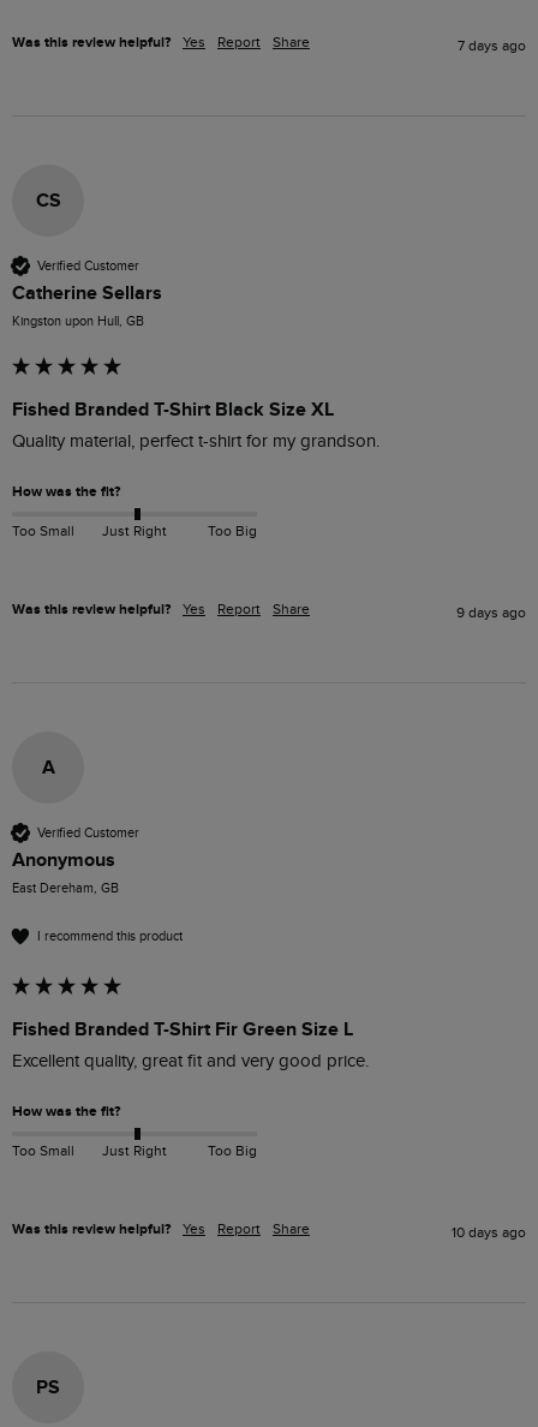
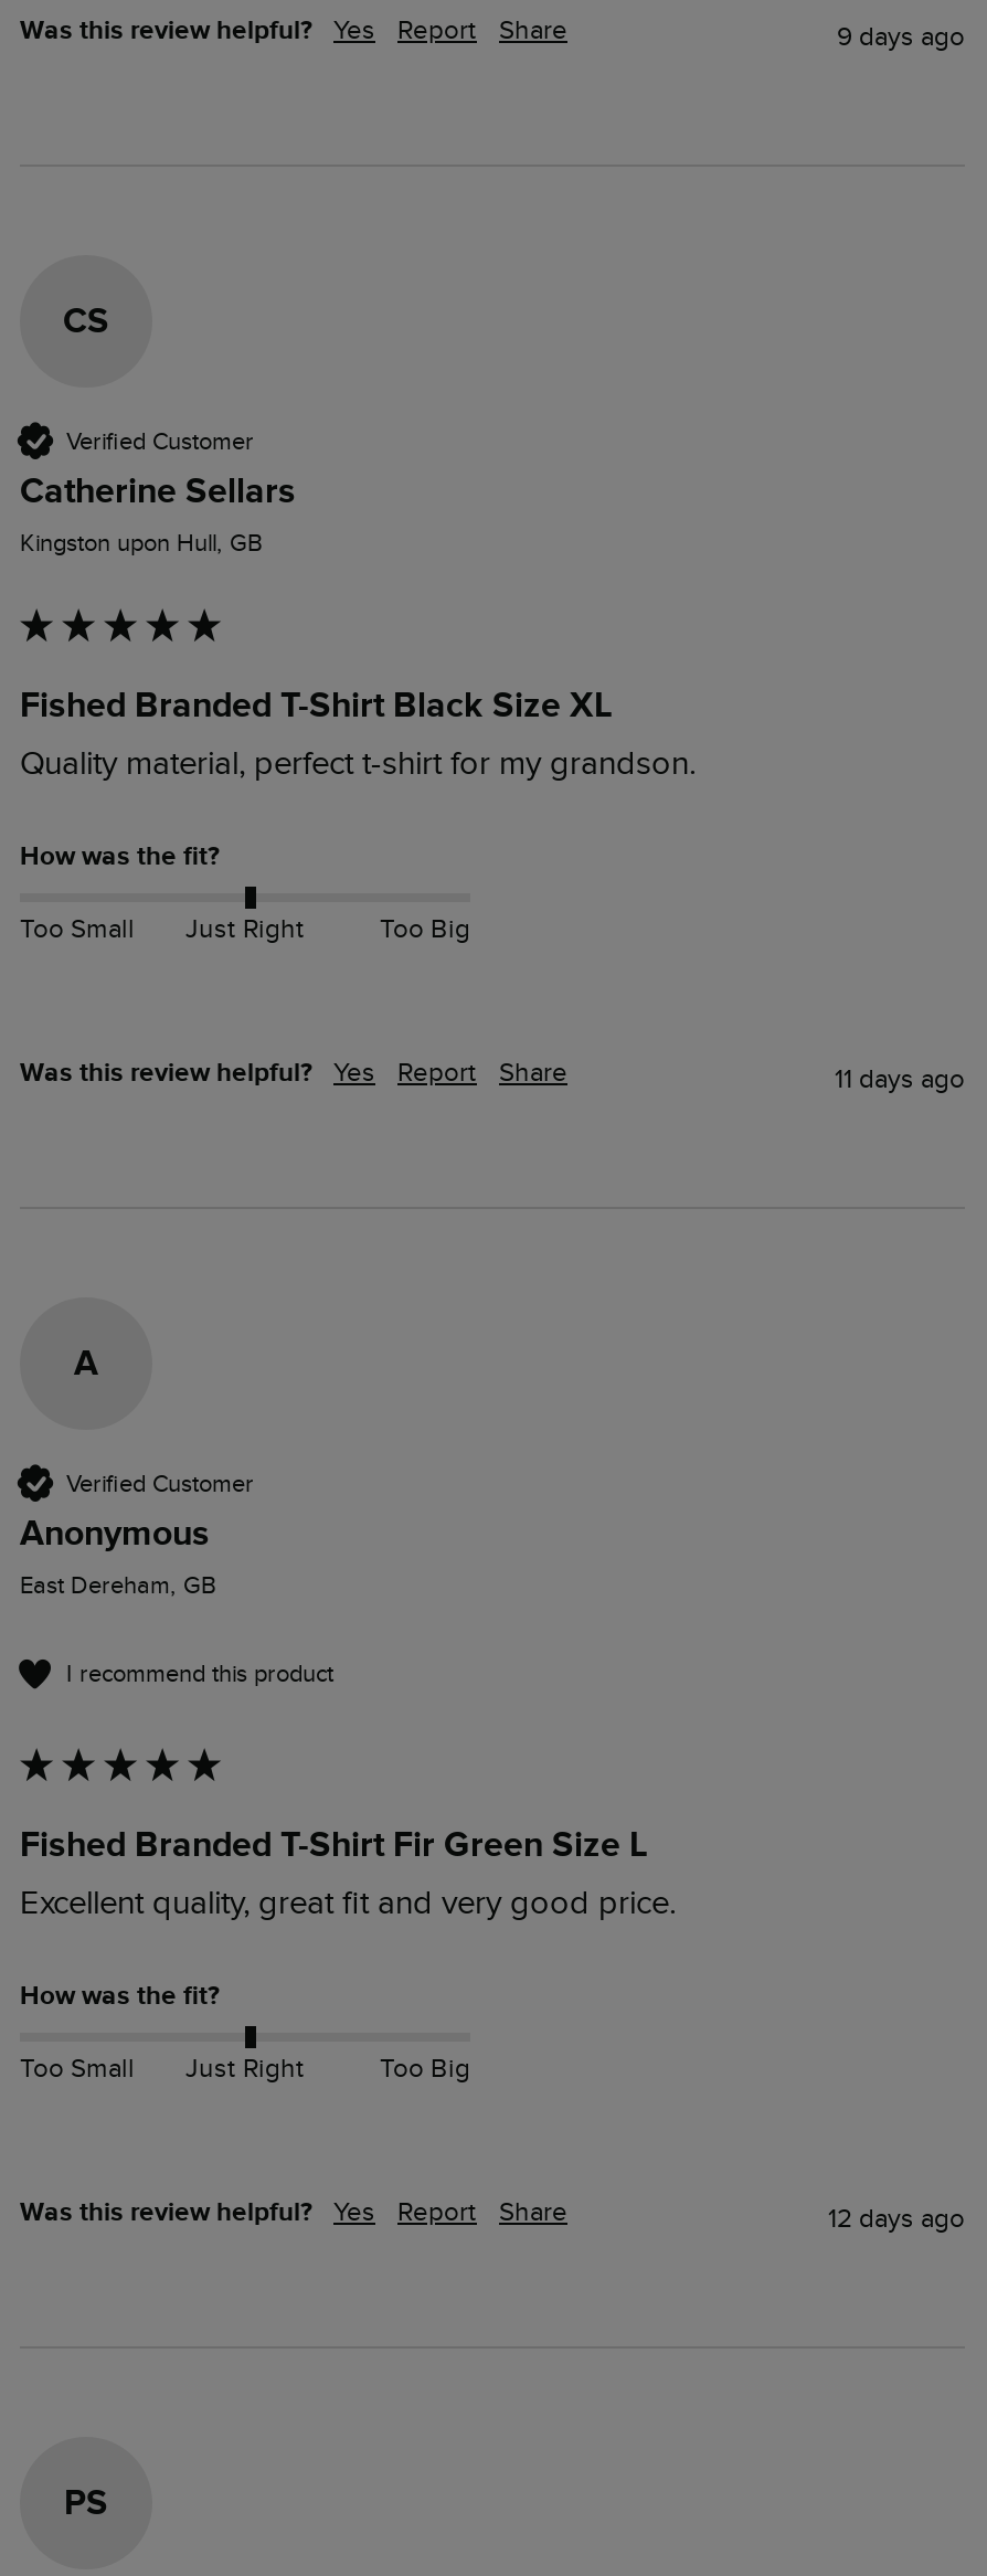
- 7 days ago
+ 9 days ago

- 9 days ago
+ 11 days ago

- 10 days ago
+ 12 days ago
